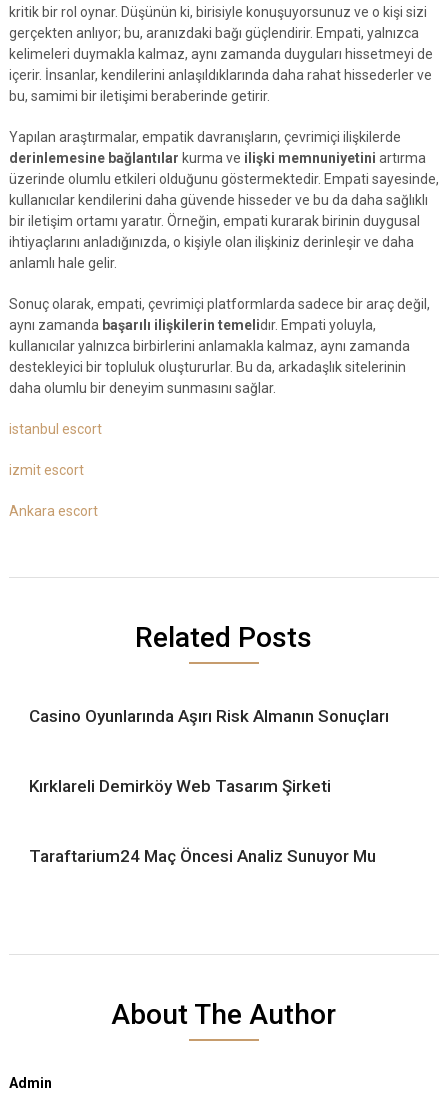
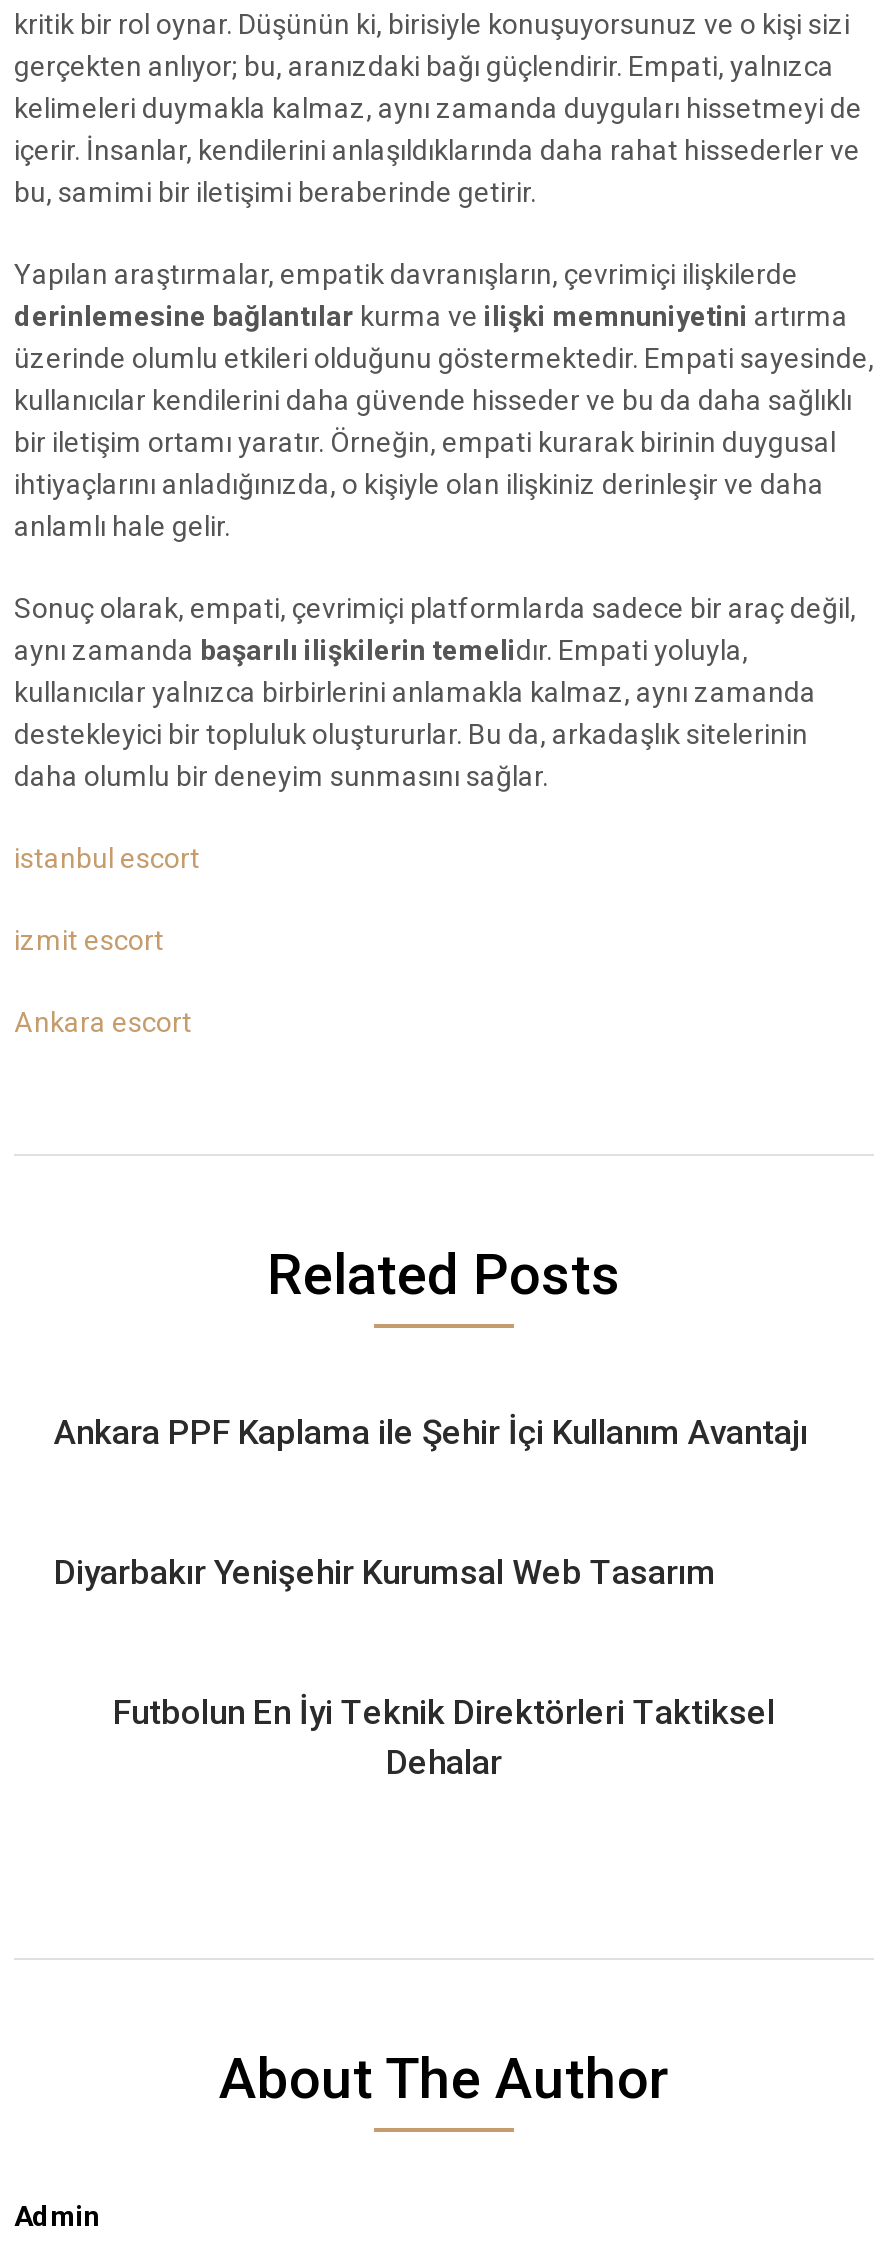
- Casino Oyunlarında Aşırı Risk Almanın Sonuçları
+ Ankara PPF Kaplama ile Şehir İçi Kullanım Avantajı

- Kırklareli Demirköy Web Tasarım Şirketi
+ Diyarbakır Yenişehir Kurumsal Web Tasarım

- Taraftarium24 Maç Öncesi Analiz Sunuyor Mu
+ Futbolun En İyi Teknik Direktörleri Taktiksel
+ Dehalar
